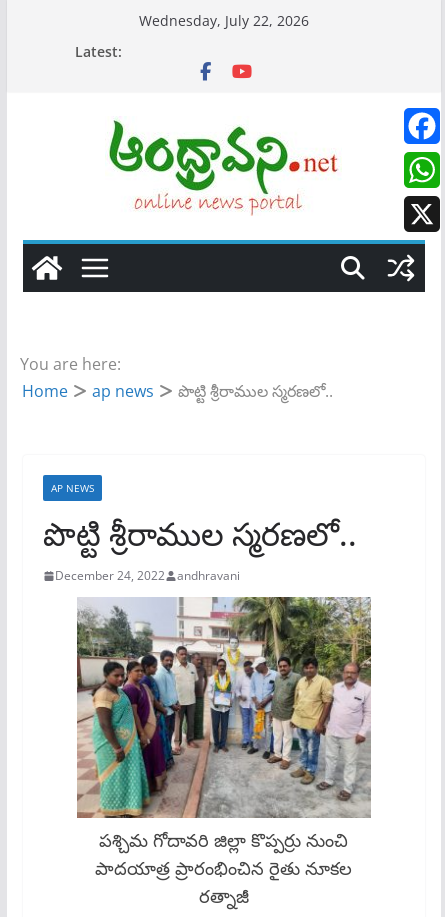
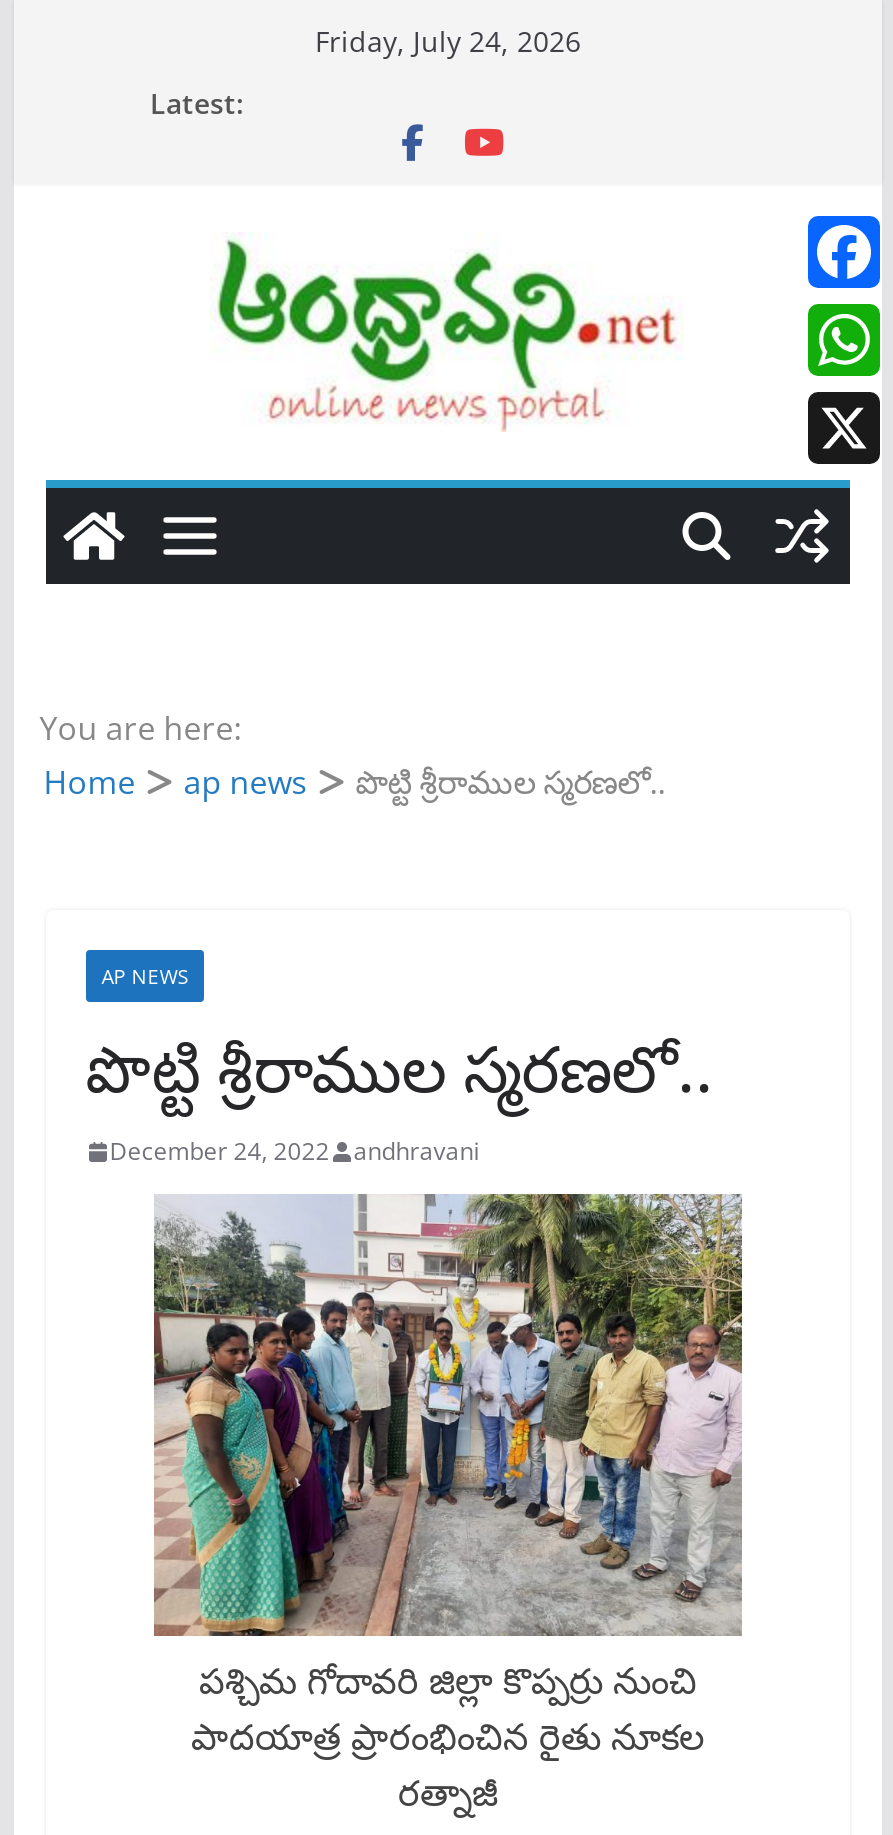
- Wednesday, July 22, 2026
+ Friday, July 24, 2026
